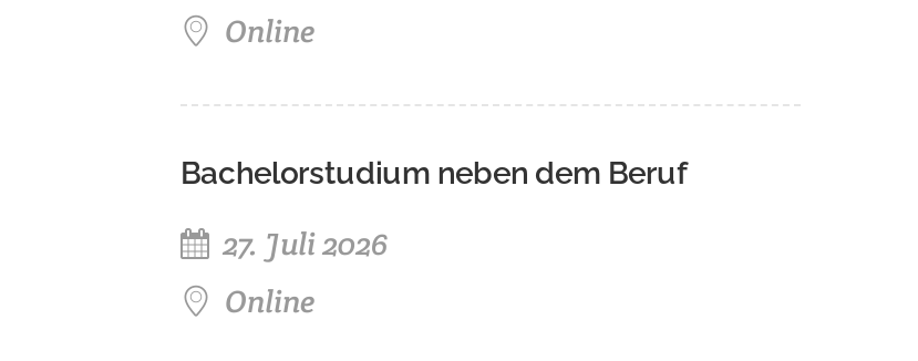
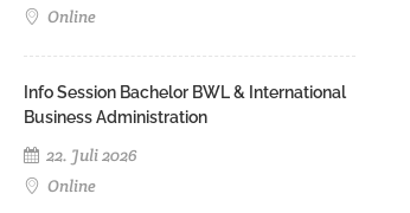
- Bachelorstudium neben dem Beruf
+ Info Session Bachelor BWL & International
+ Business Administration

- 27. Juli 2026
+ 22. Juli 2026
